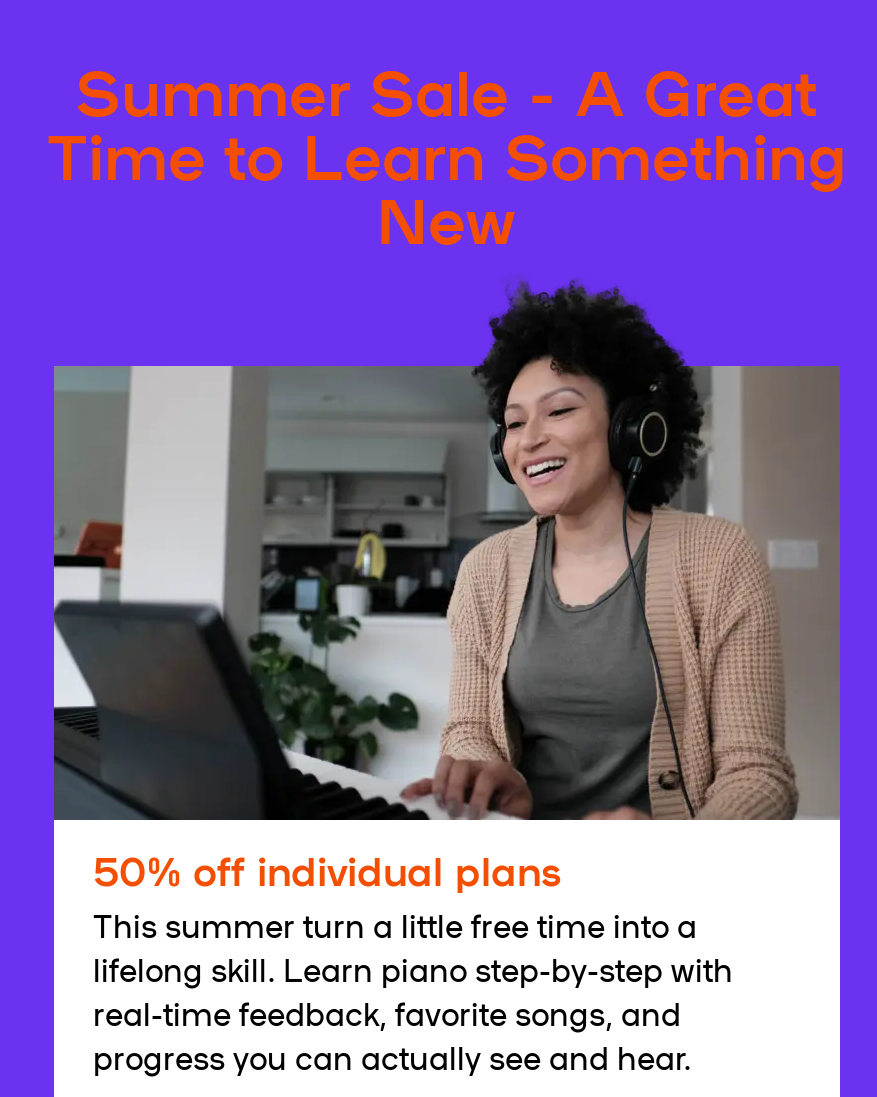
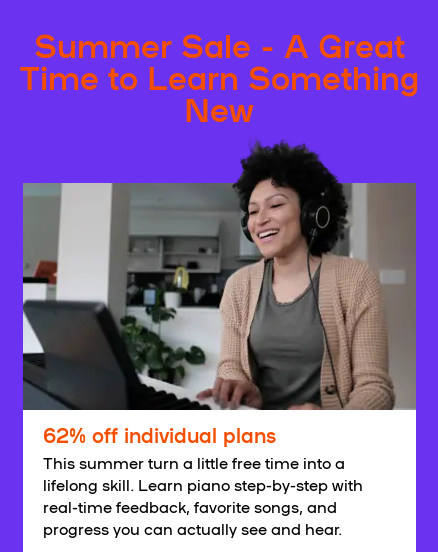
- 50% off individual plans
+ 62% off individual plans
